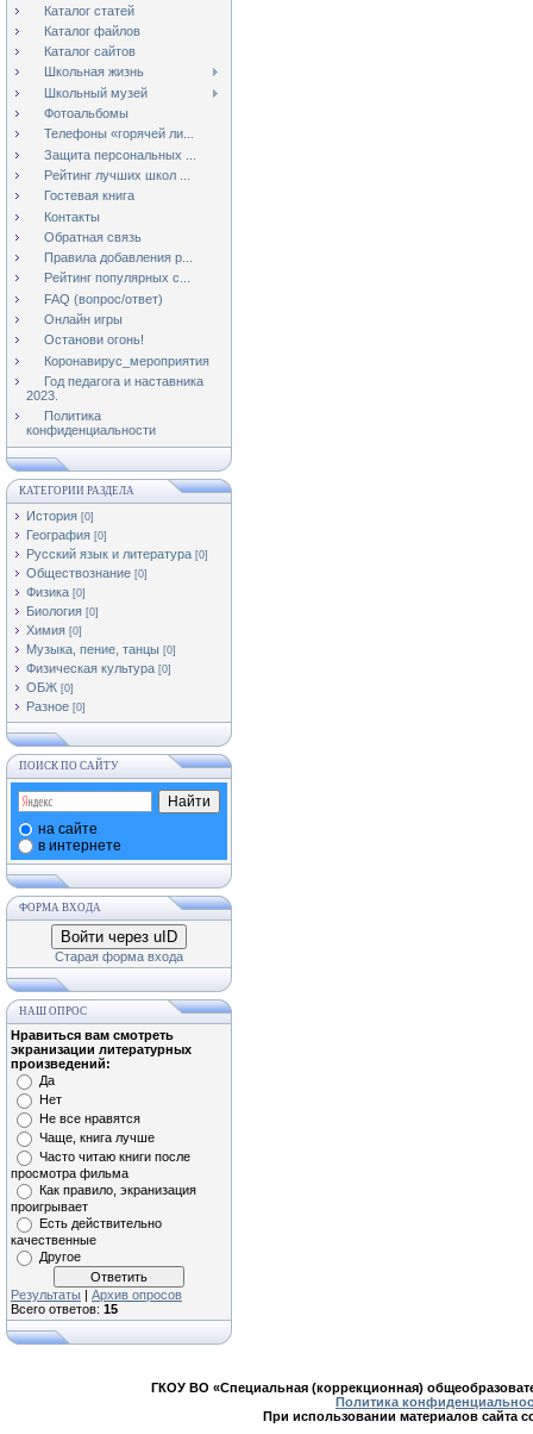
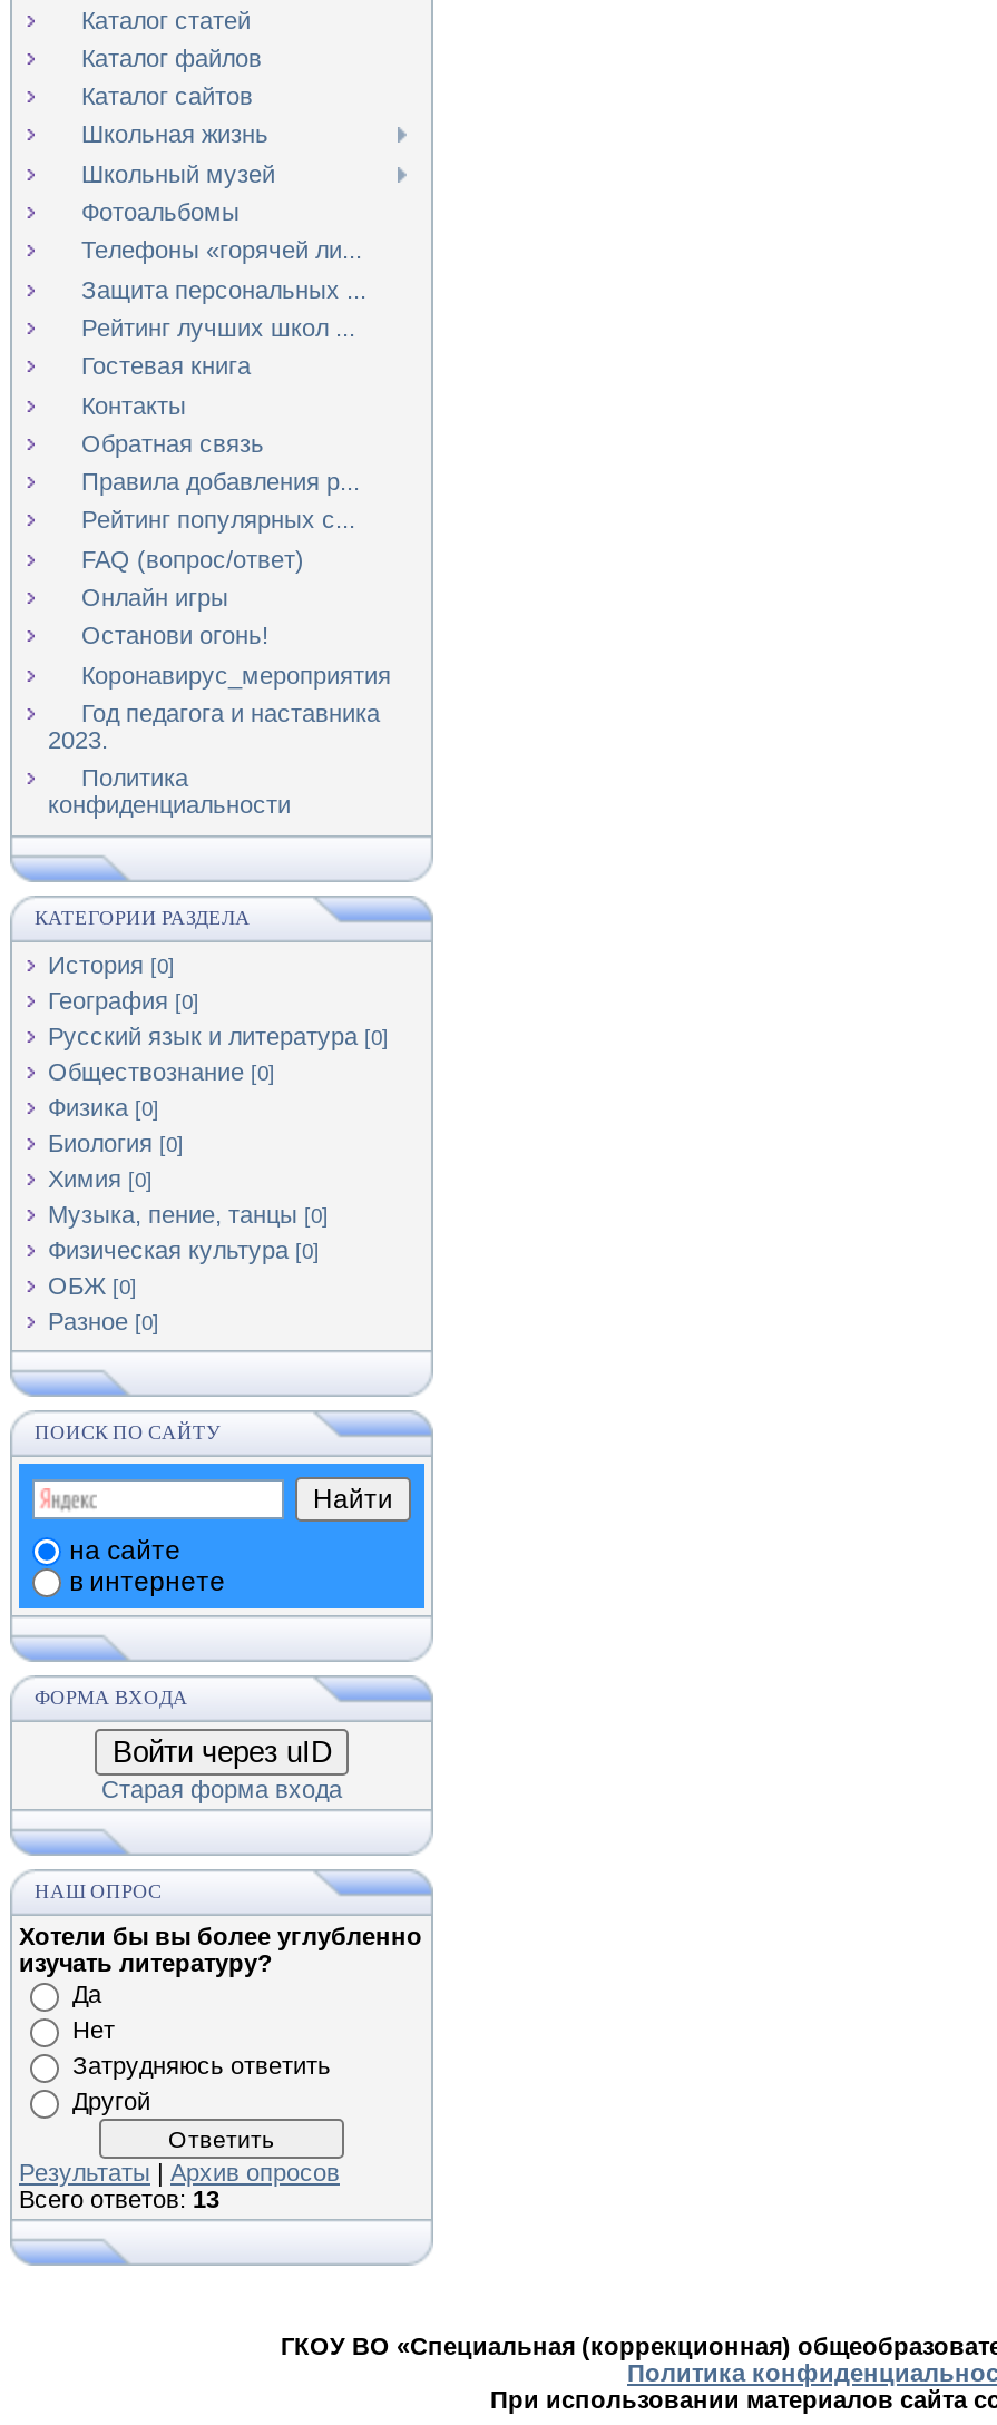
- Нравиться вам смотреть
- экранизации литературных
- произведений:
+ Хотели бы вы более углубленно
+ изучать литературу?

- Не все нравятся
- Чаще, книга лучше
- Часто читаю книги после
- просмотра фильма
- Как правило, экранизация
- проигрывает
- Есть действительно
- качественные
- Другое
+ Затрудняюсь ответить
+ Другой

- Всего ответов:15
+ Всего ответов:13
